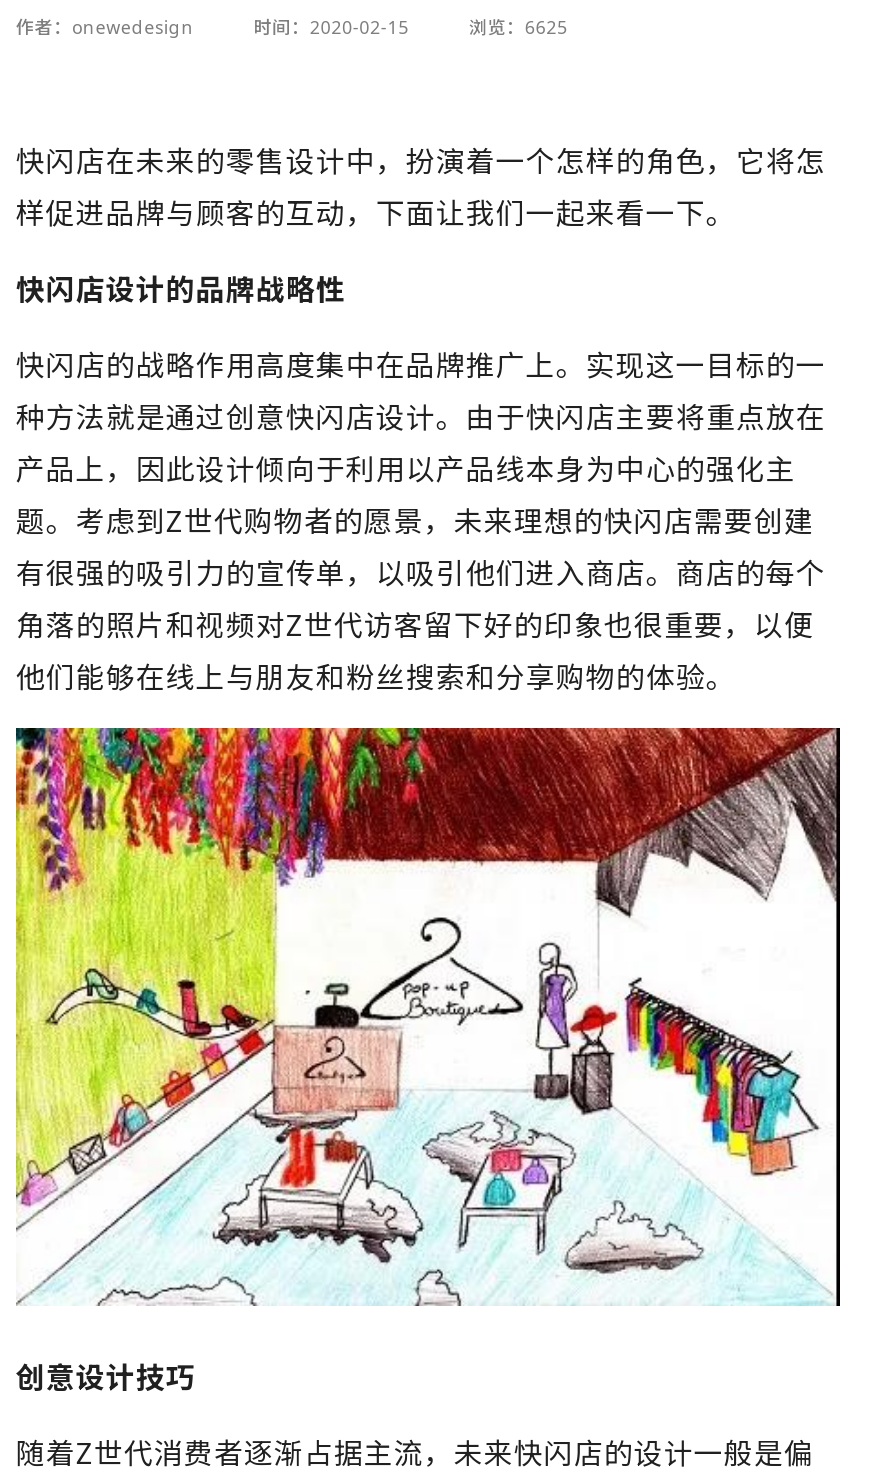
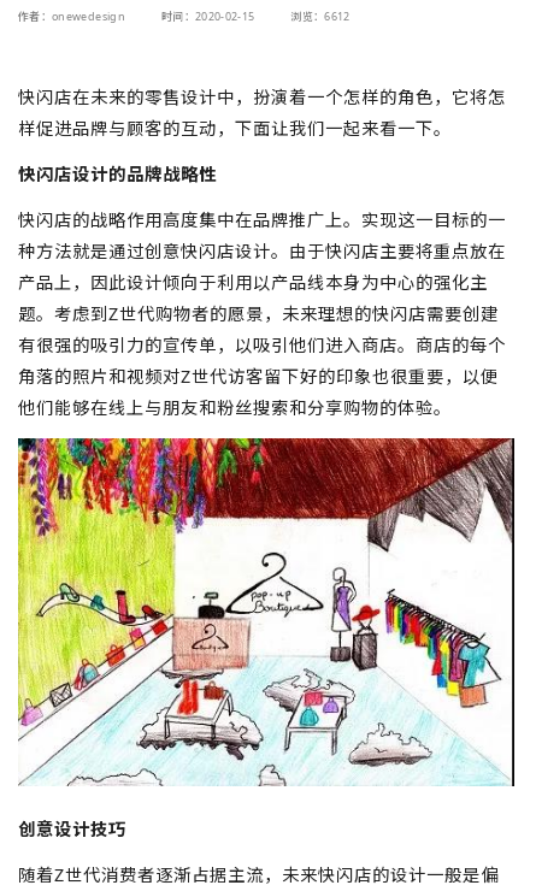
- 浏览：6625
+ 浏览：6612
